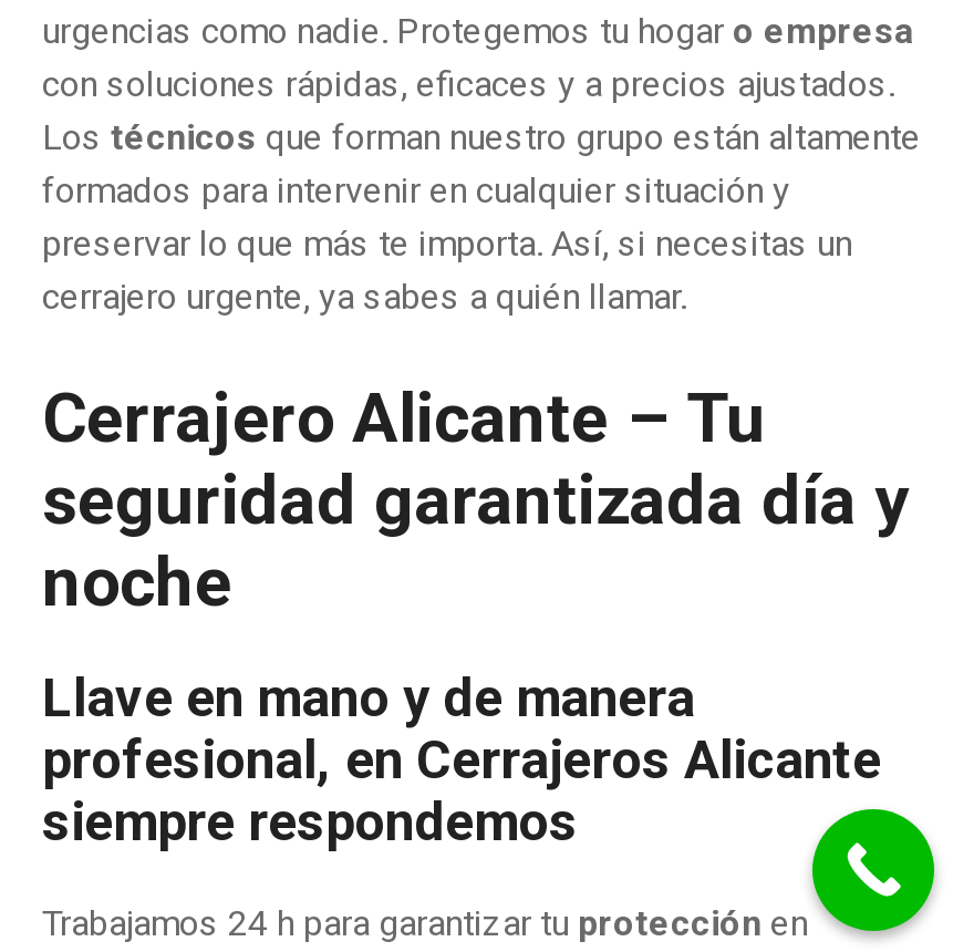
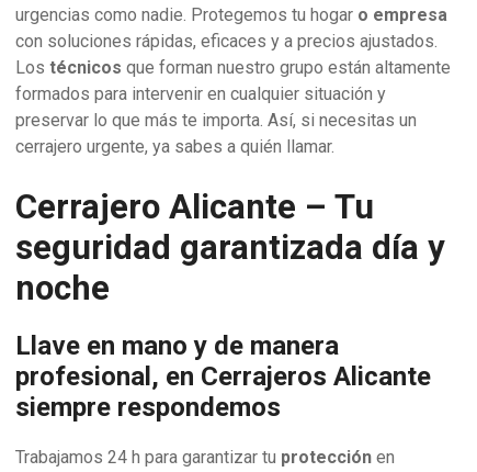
- [image]
